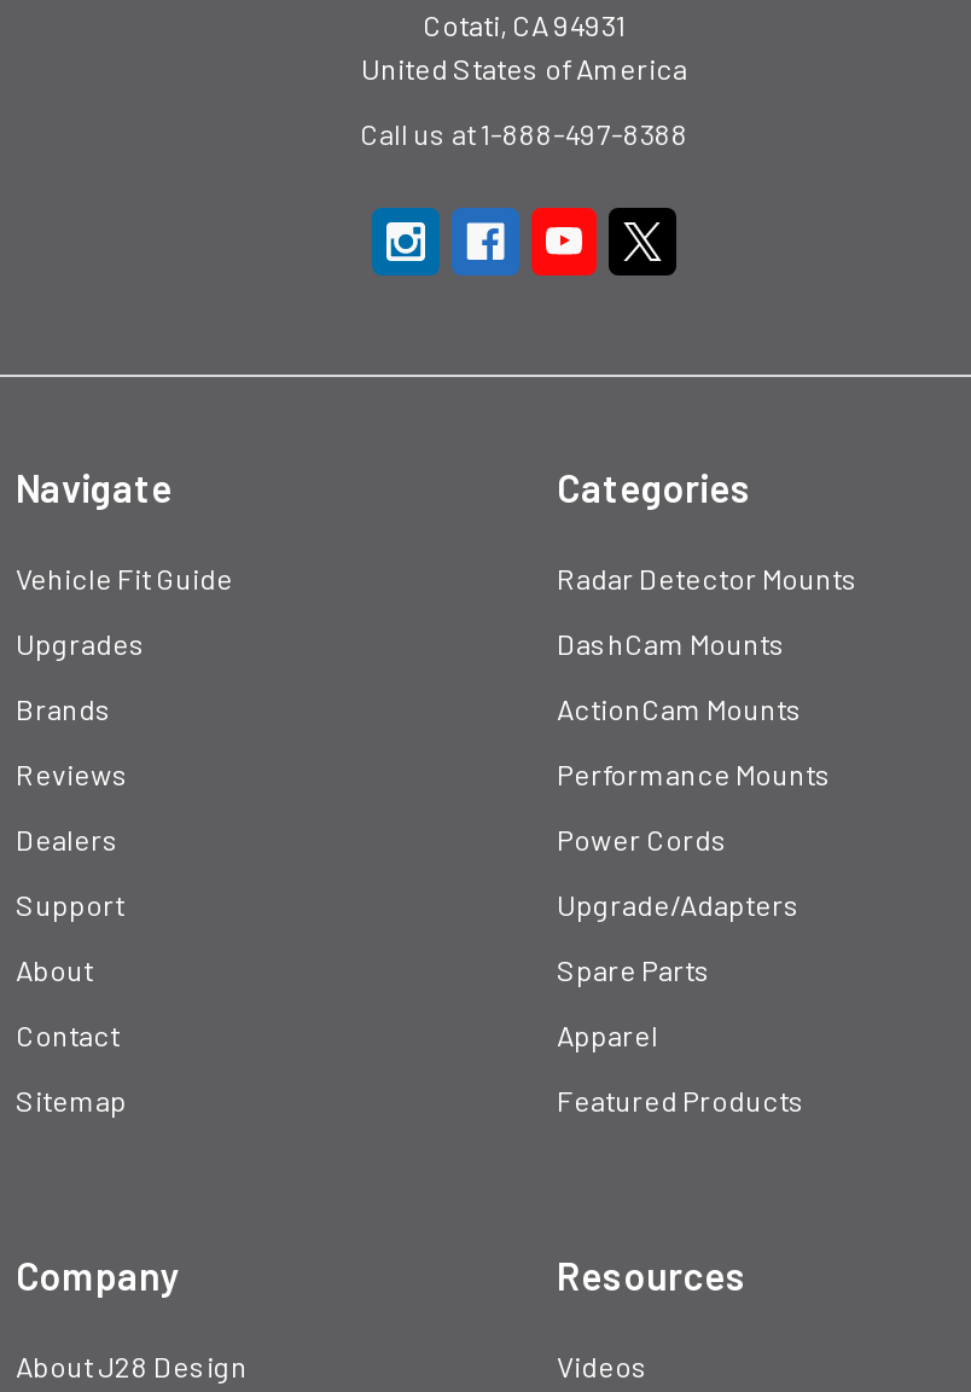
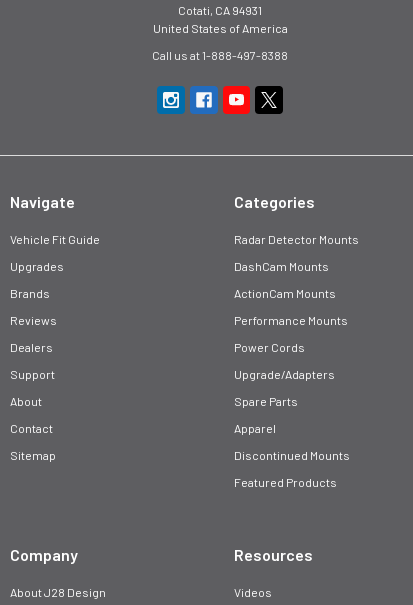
+ Discontinued Mounts
